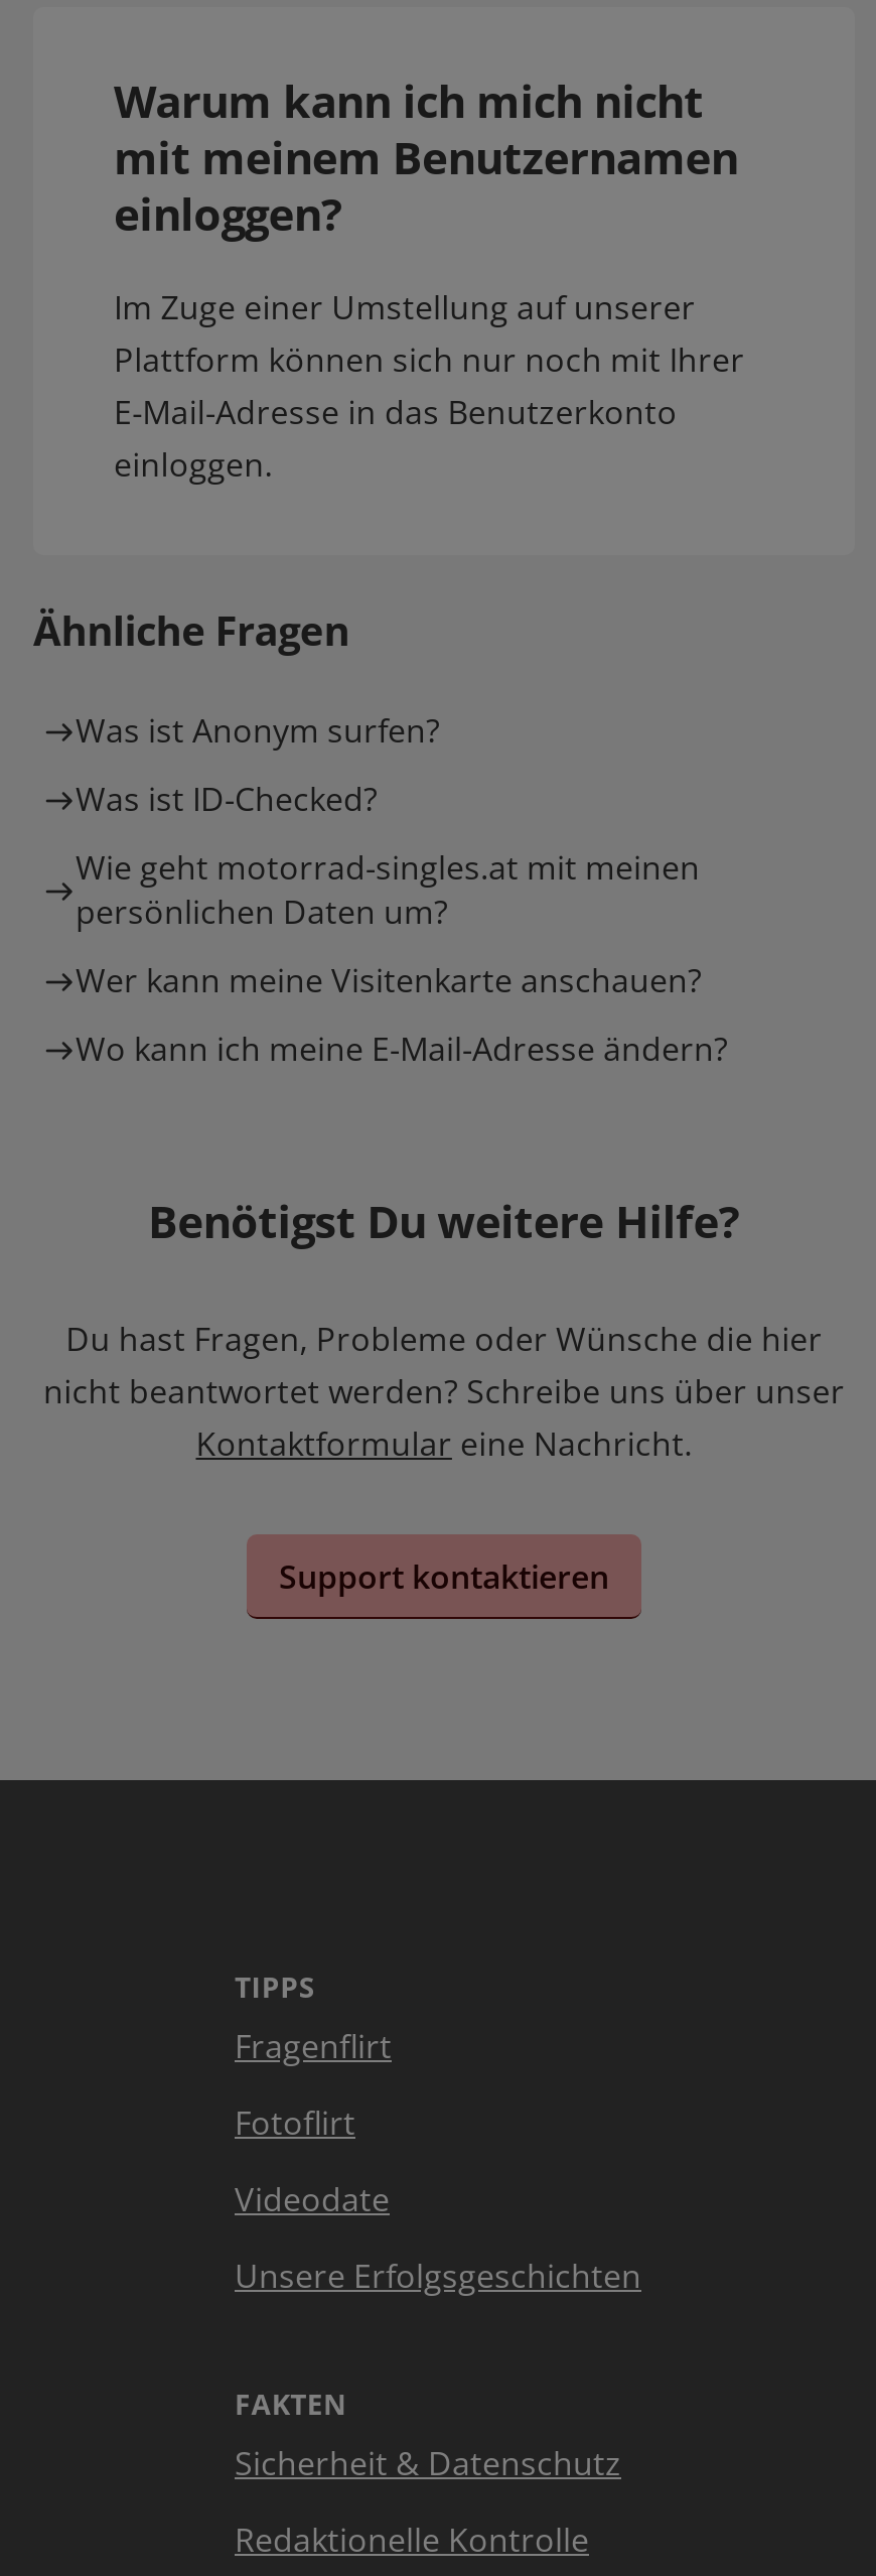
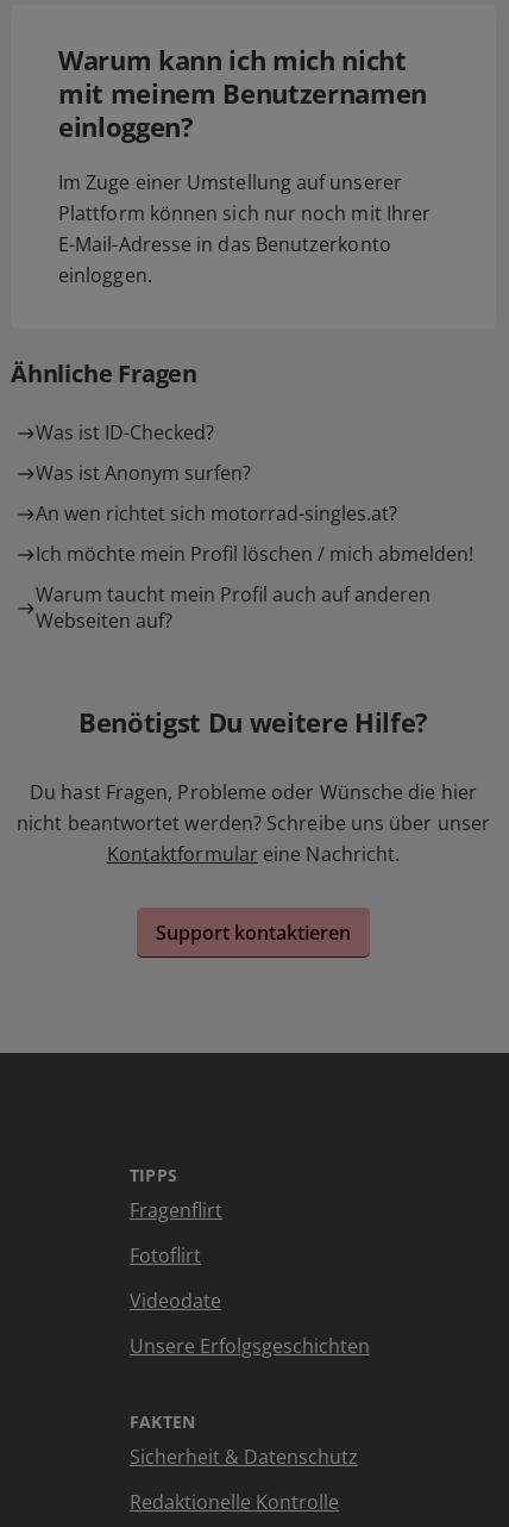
moved down: Was ist Anonym surfen?

moved up: Was ist ID-Checked?

- Wie geht motorrad-singles.at mit meinen
- persönlichen Daten um?
- Wer kann meine Visitenkarte anschauen?
- Wo kann ich meine E-Mail-Adresse ändern?
+ An wen richtet sich motorrad-singles.at?
+ Ich möchte mein Profil löschen / mich abmelden!
+ Warum taucht mein Profil auch auf anderen
+ Webseiten auf?
